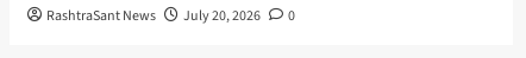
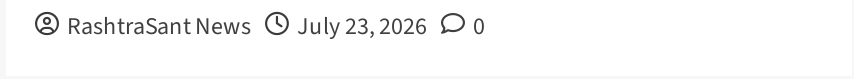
- RashtraSant News July 20, 2026 0
+ RashtraSant News July 23, 2026 0
